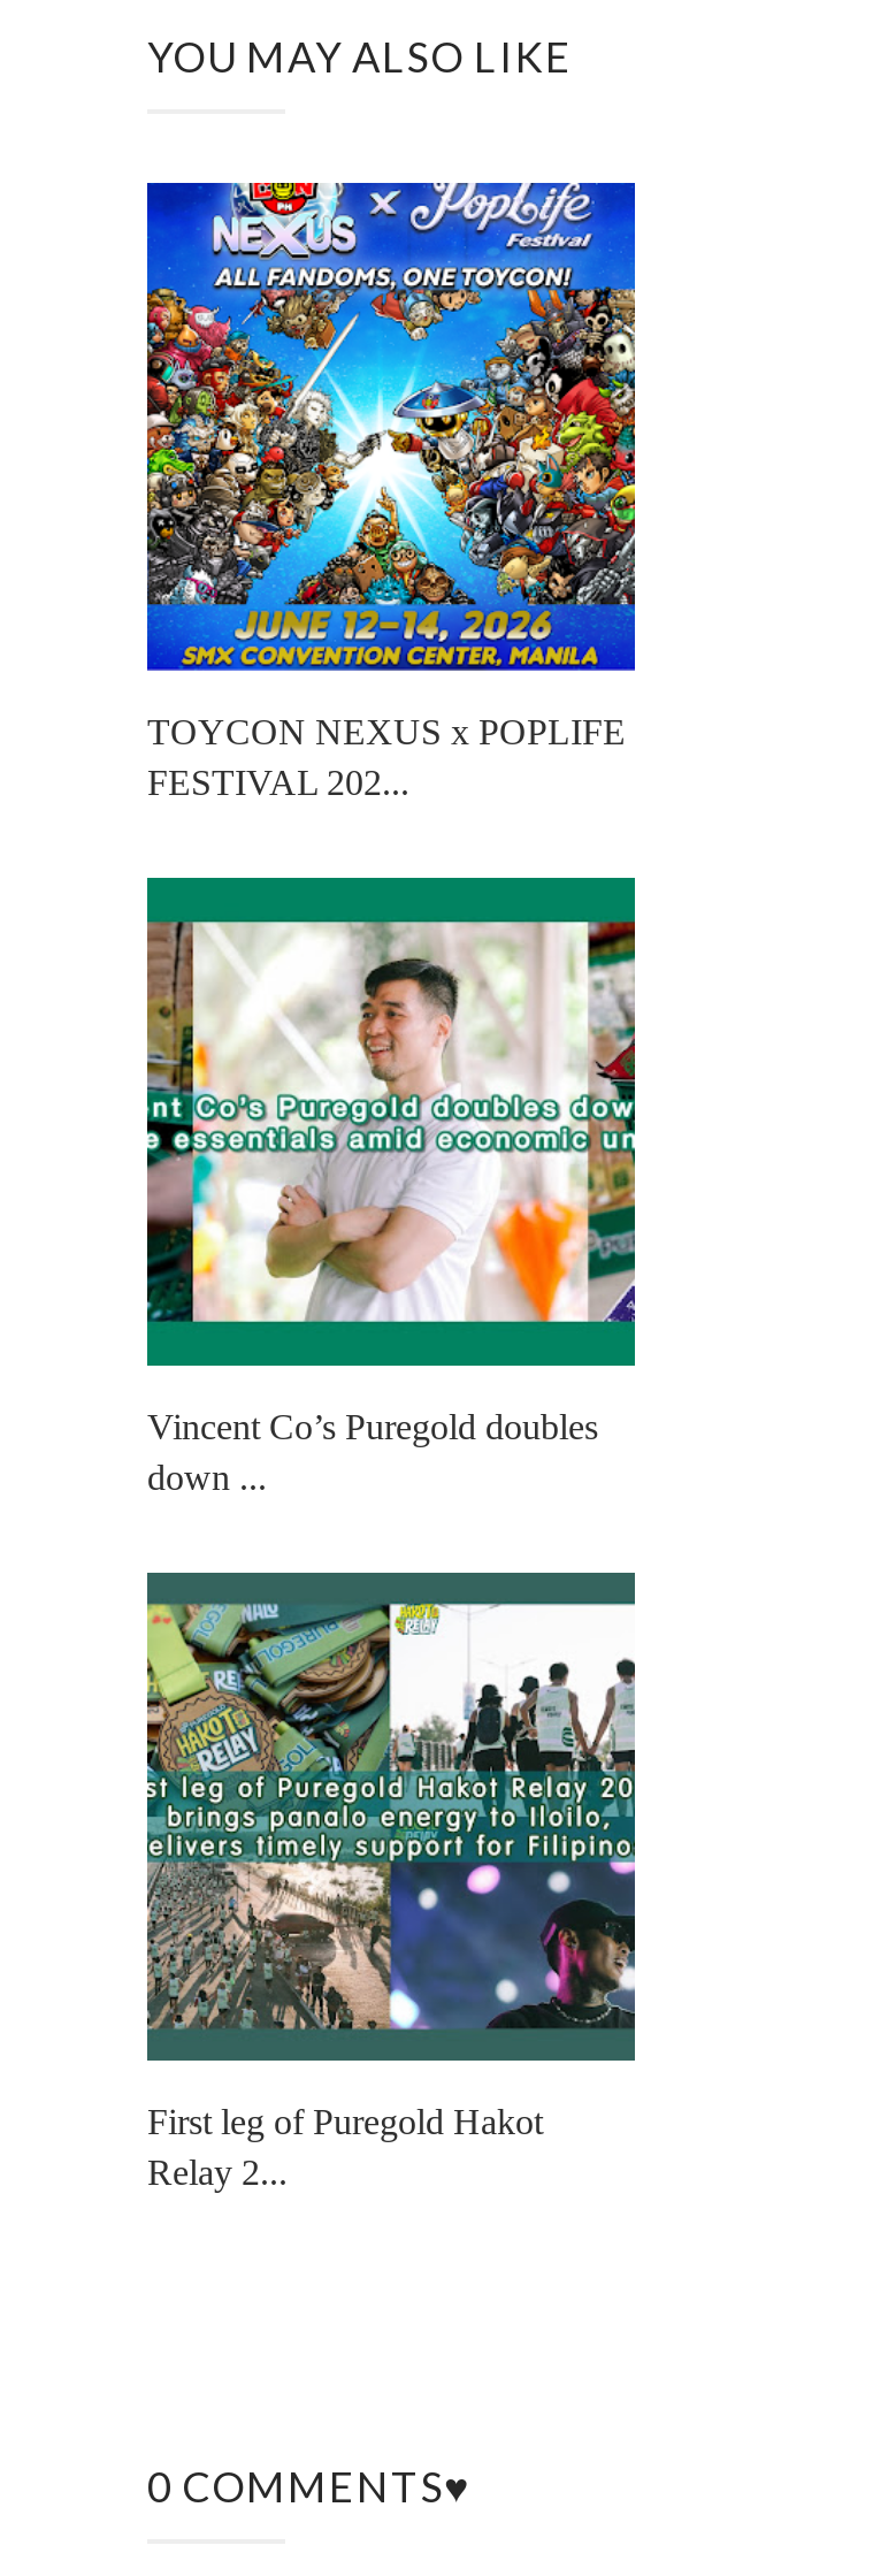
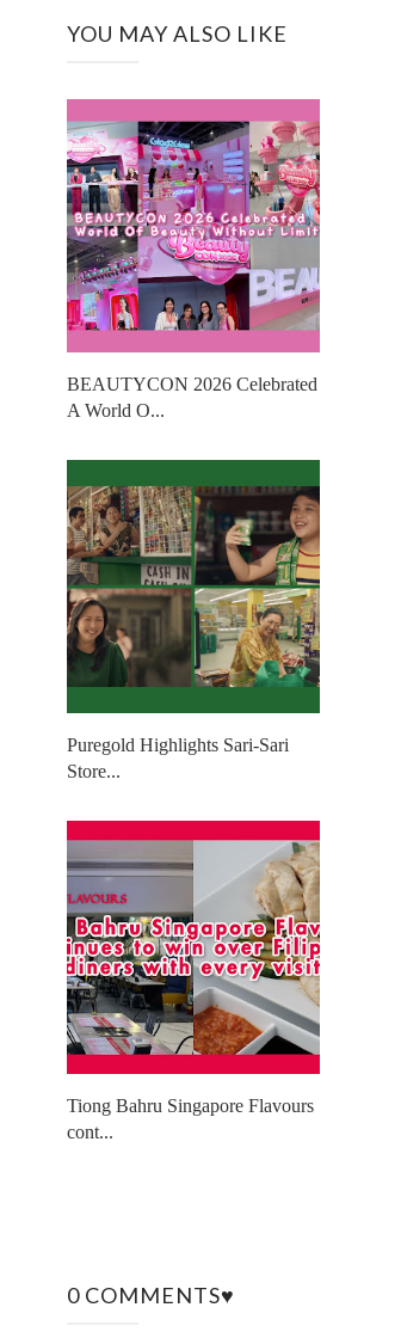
- [image]
- TOYCON NEXUS x POPLIFE
- FESTIVAL 202...
+ [image]
+ BEAUTYCON 2026 Celebrated
+ A World O...

- [image]
- Vincent Co’s Puregold doubles
- down ...
+ [image]
+ Puregold Highlights Sari-Sari
+ Store...

- [image]
- First leg of Puregold Hakot
- Relay 2...
+ [image]
+ Tiong Bahru Singapore Flavours
+ cont...
